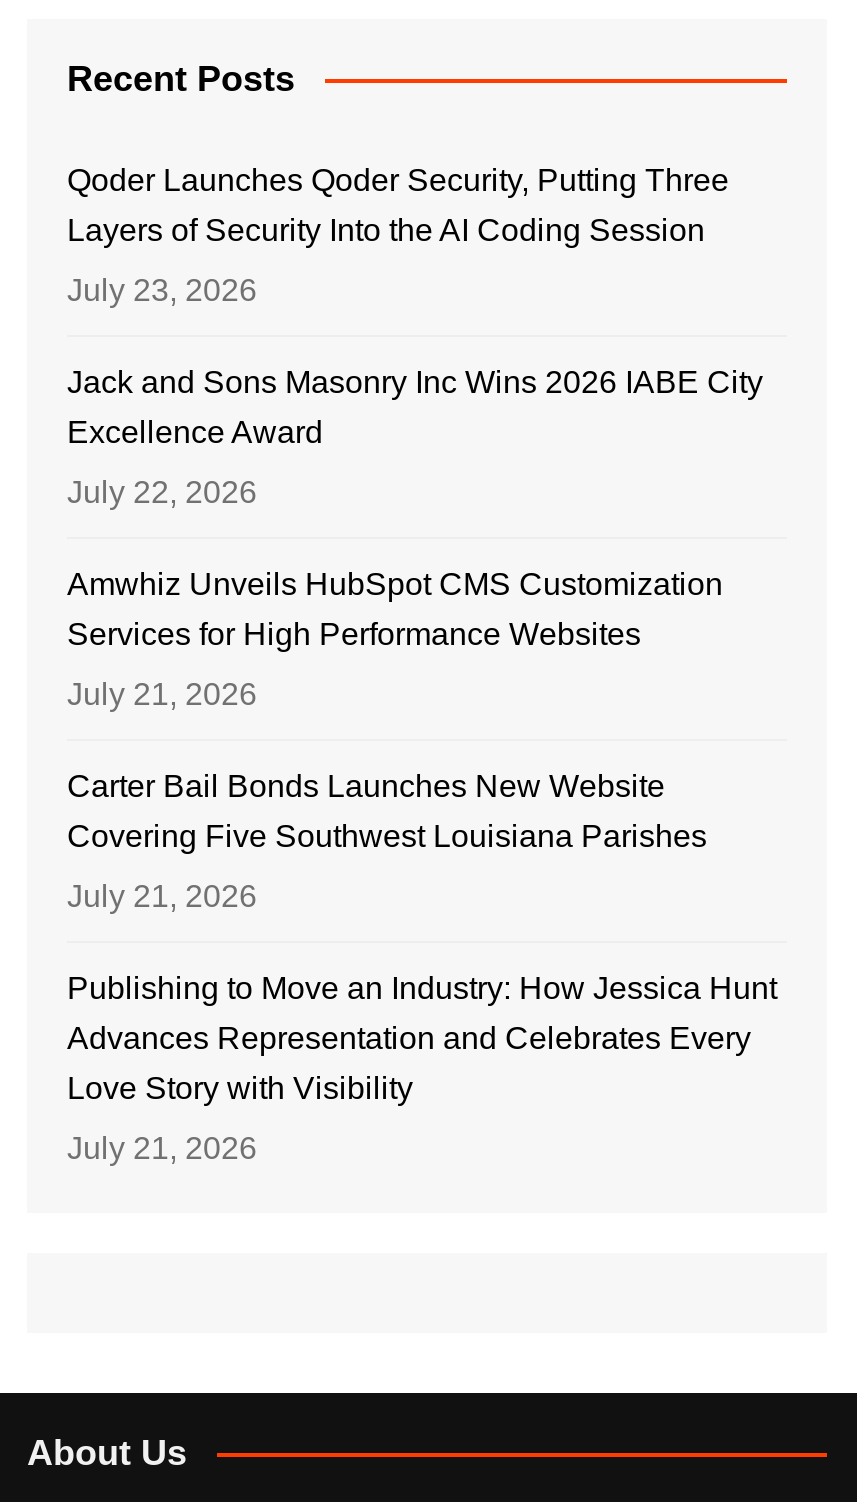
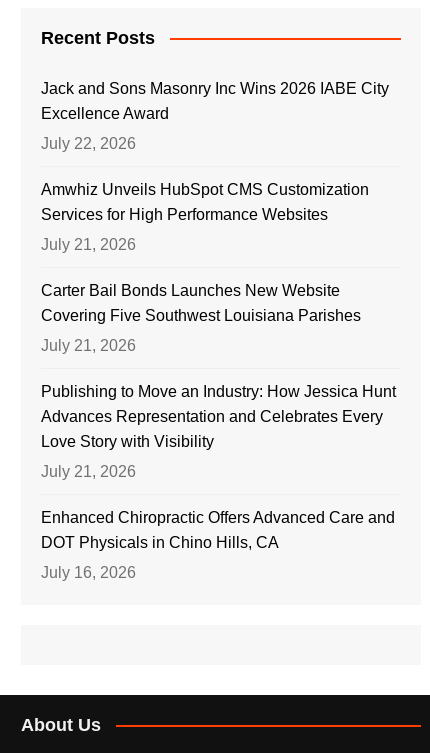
- Qoder Launches Qoder Security, Putting Three
- Layers of Security Into the AI Coding Session
- July 23, 2026

moved up: Jack and Sons Masonry Inc Wins 2026 IABE City | Excellence Award | July 22, 2026 | ... | Love Story with Visibility | July 21, 2026

+ Enhanced Chiropractic Offers Advanced Care and
+ DOT Physicals in Chino Hills, CA
+ July 16, 2026
